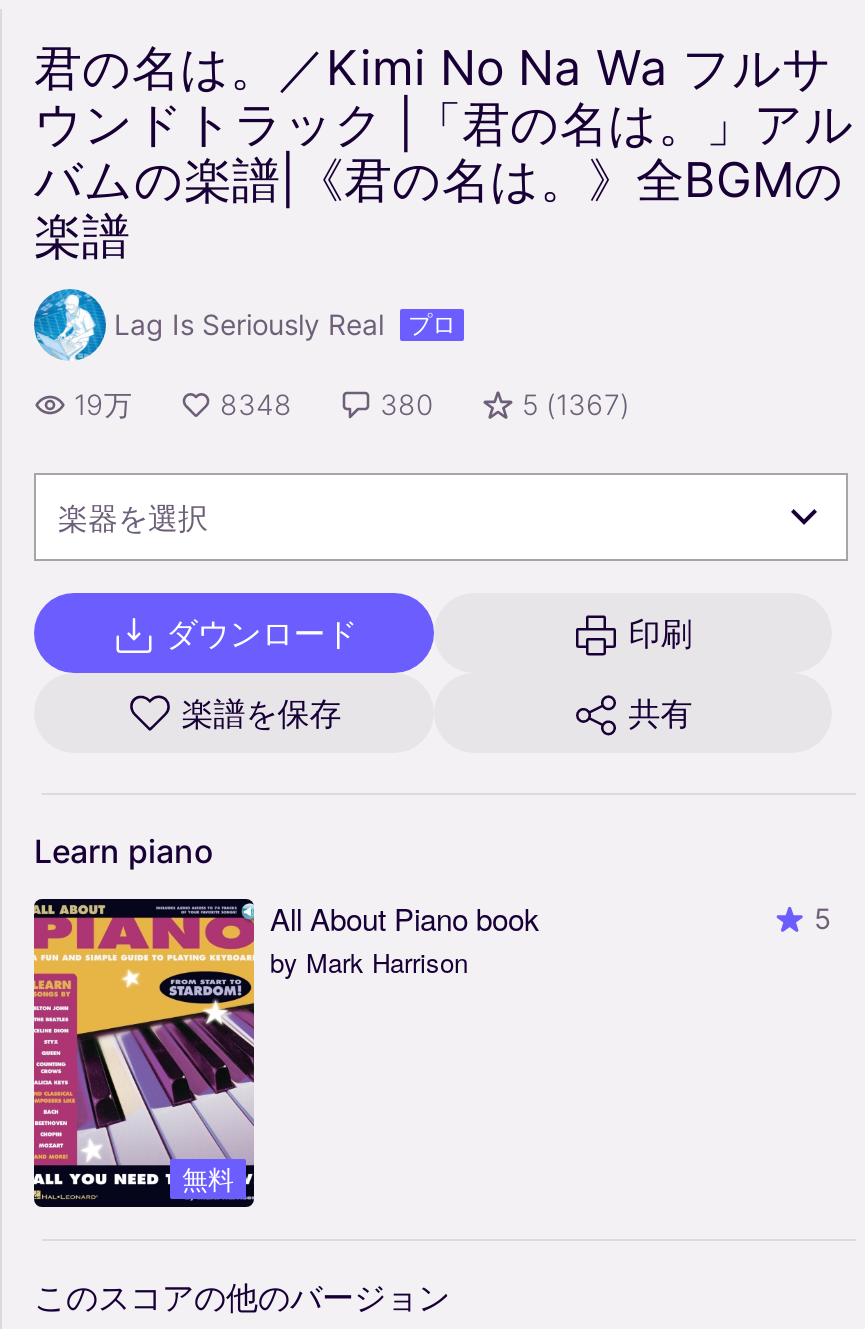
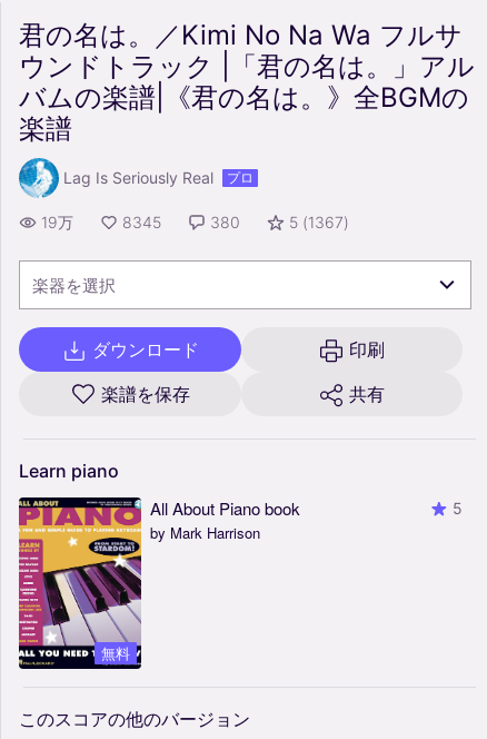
- 8348
+ 8345
